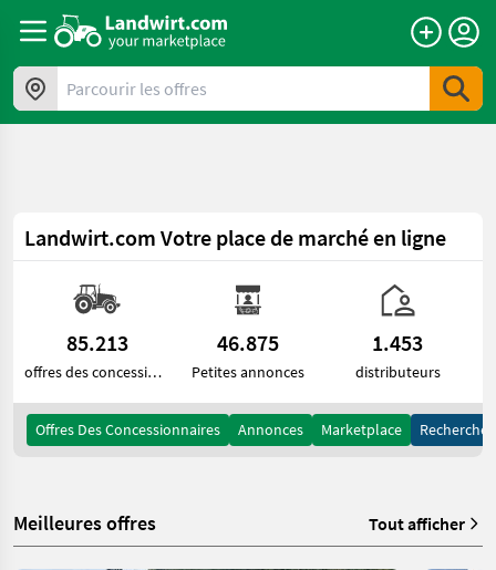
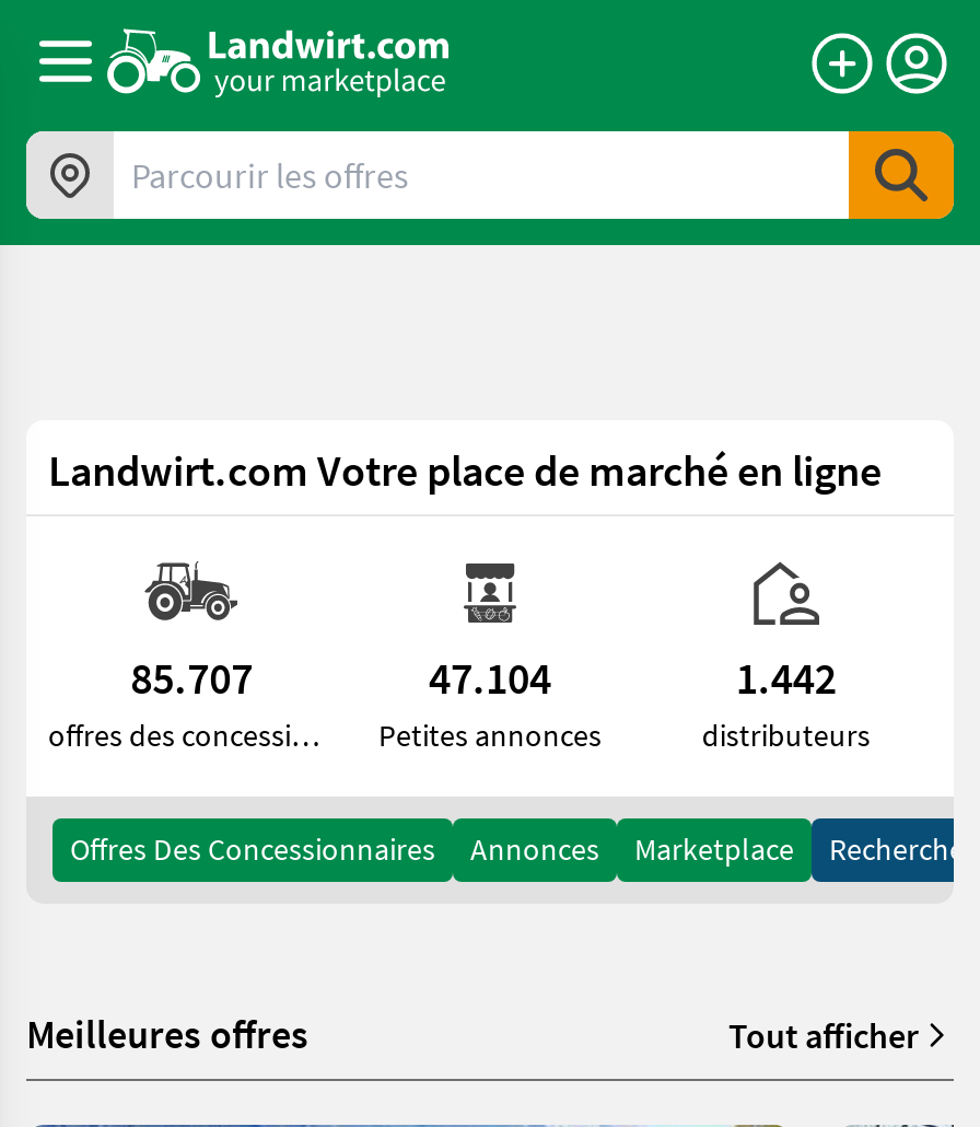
- 85.213
+ 85.707

- 46.875
+ 47.104

- 1.453
+ 1.442
